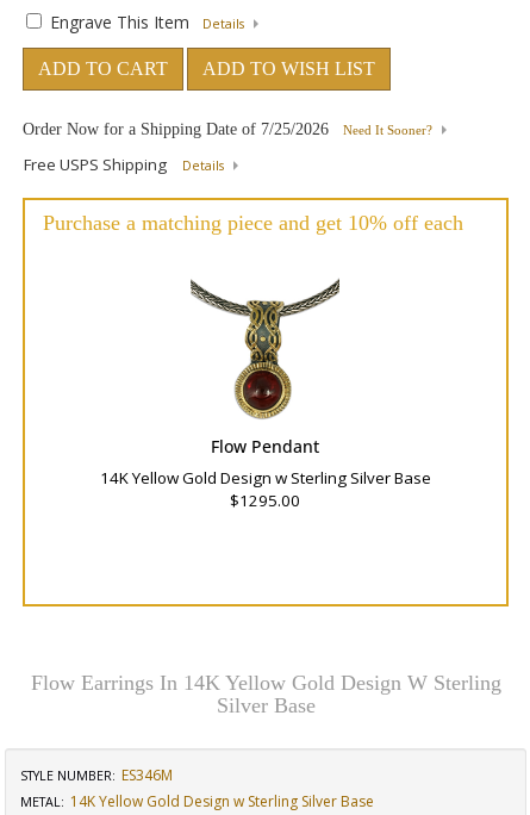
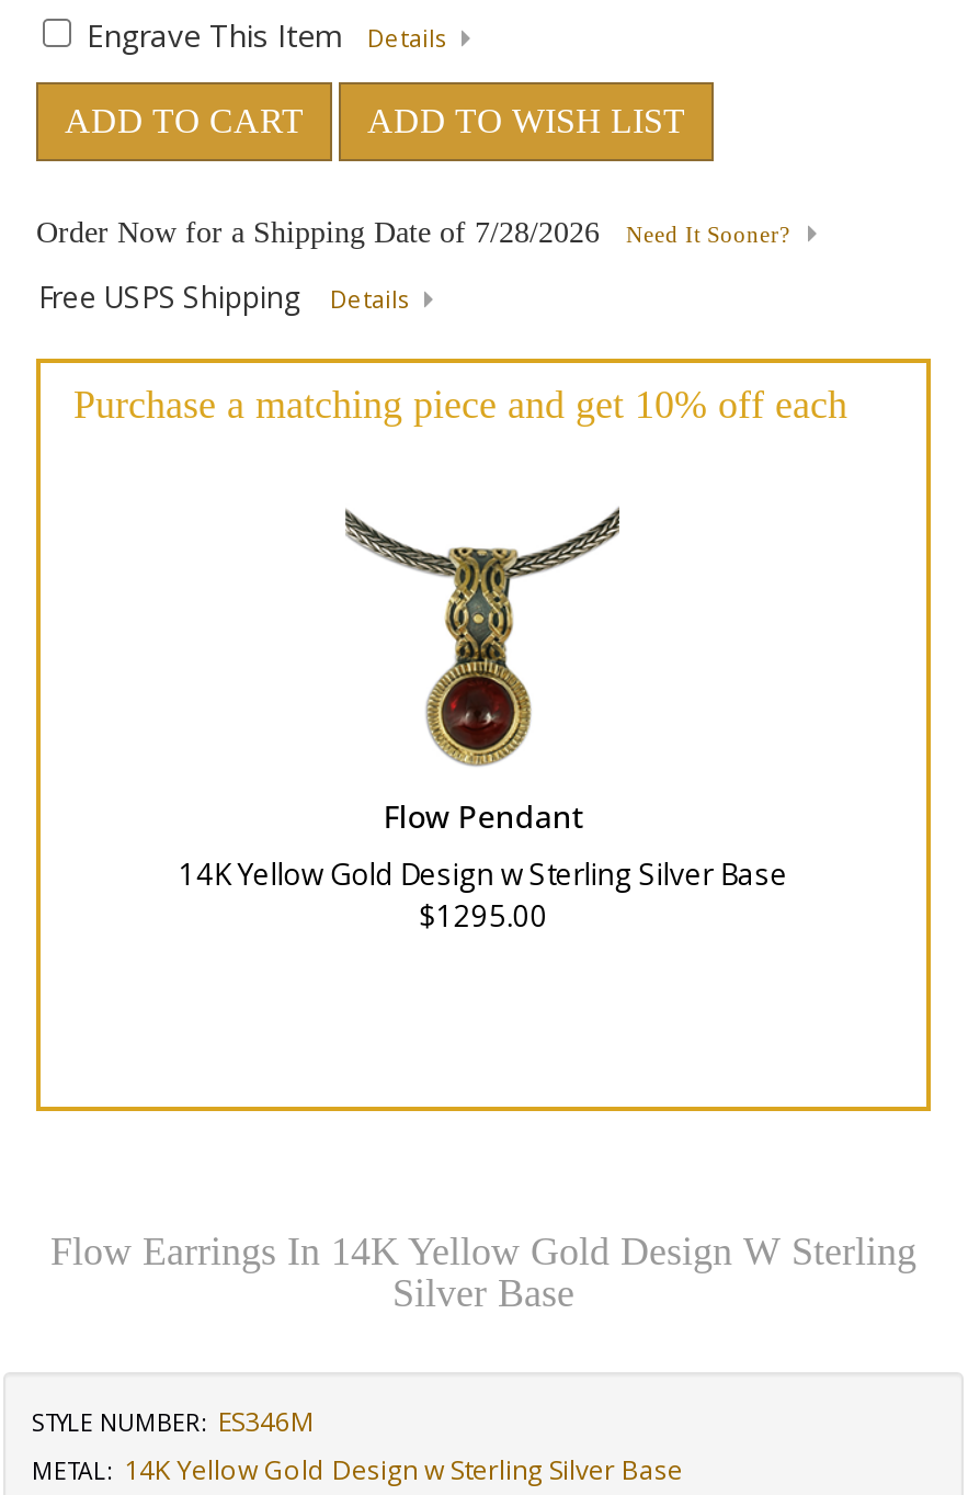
- Order Now for a Shipping Date of 7/25/2026
+ Order Now for a Shipping Date of 7/28/2026
